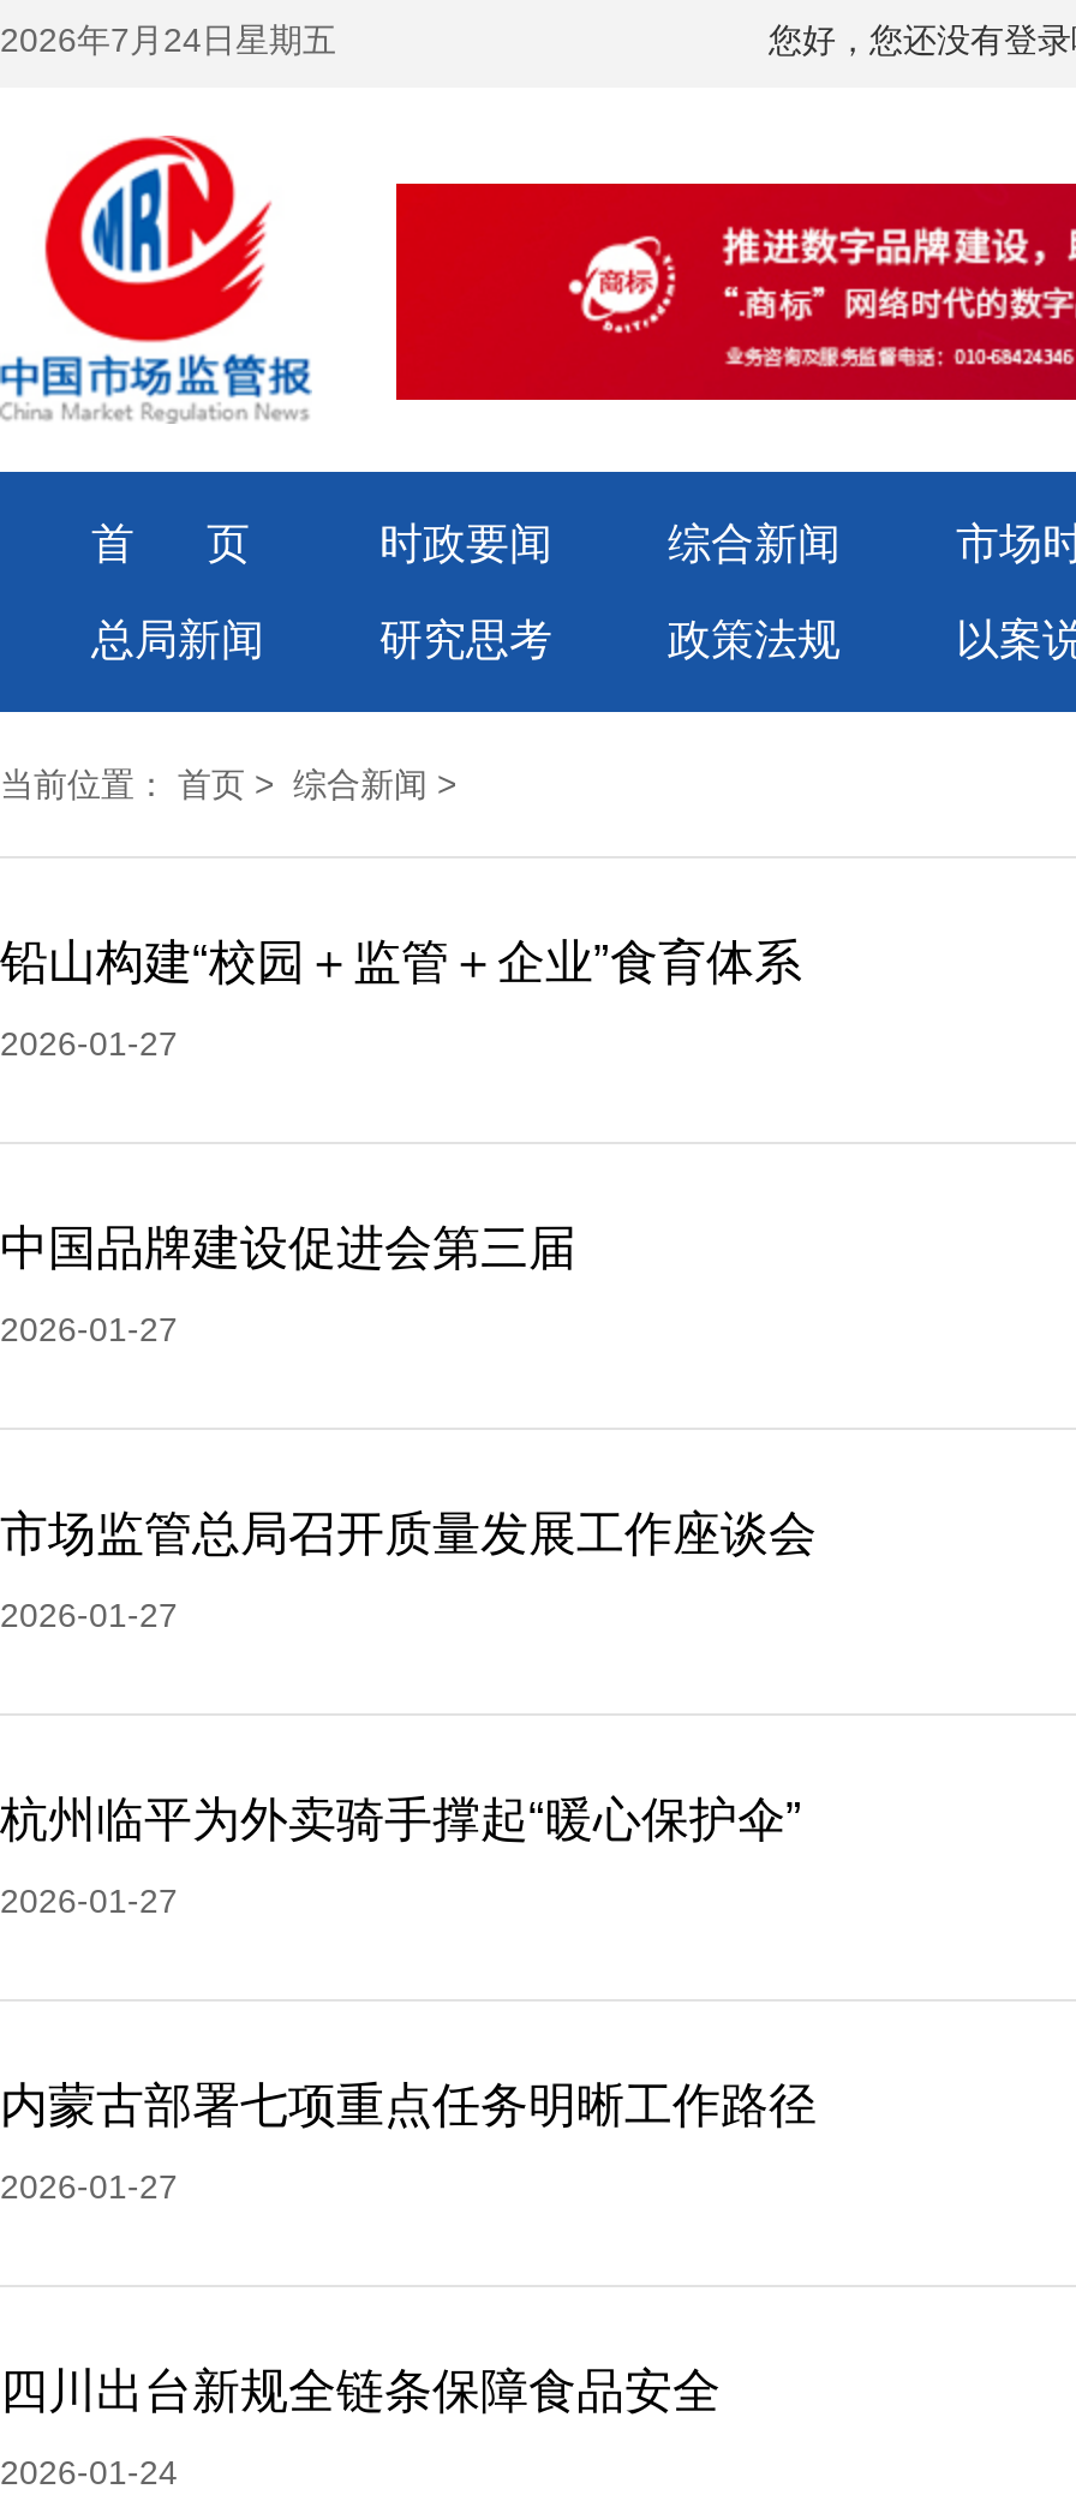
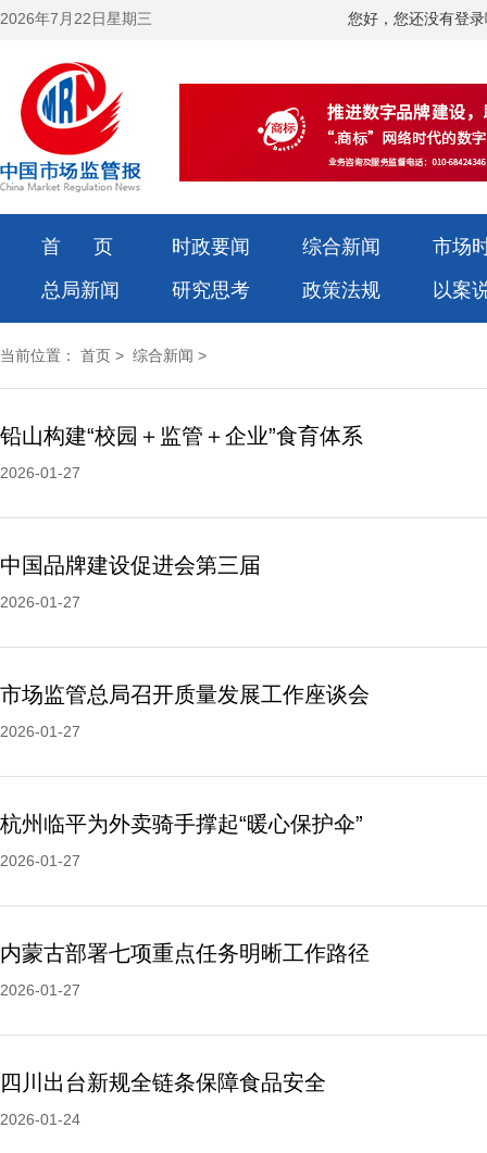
- 2026年7月24日星期五
+ 2026年7月22日星期三
